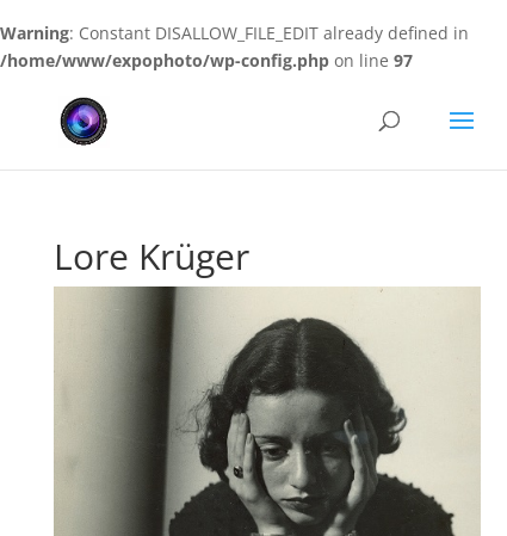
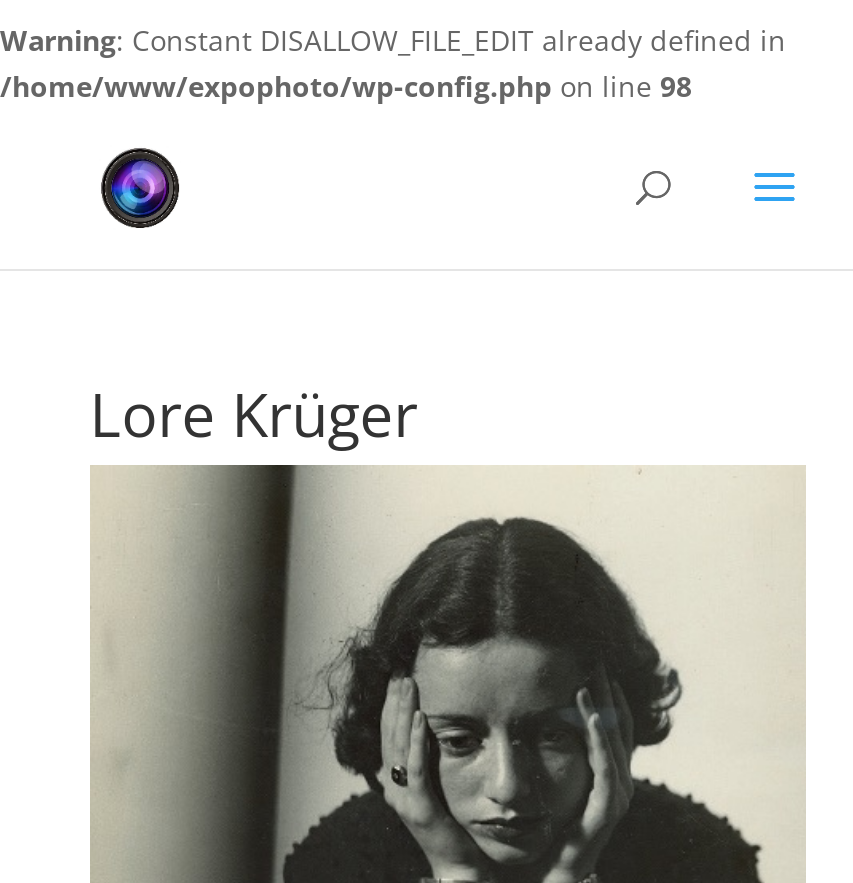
- /home/www/expophoto/wp-config.php on line 97
+ /home/www/expophoto/wp-config.php on line 98
